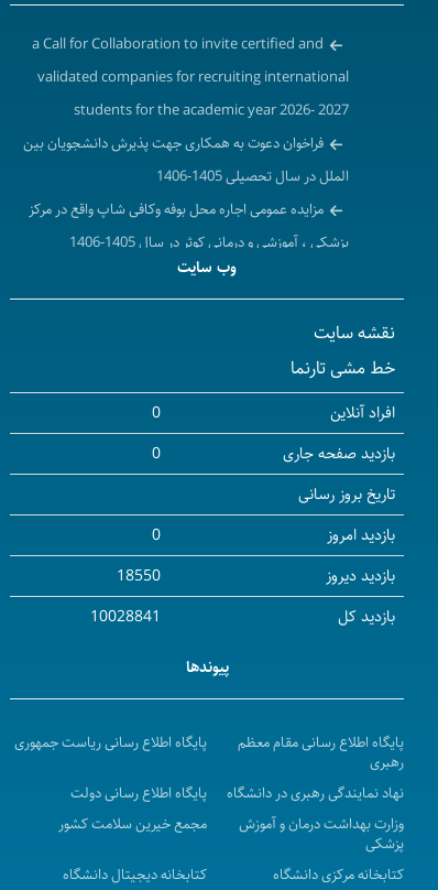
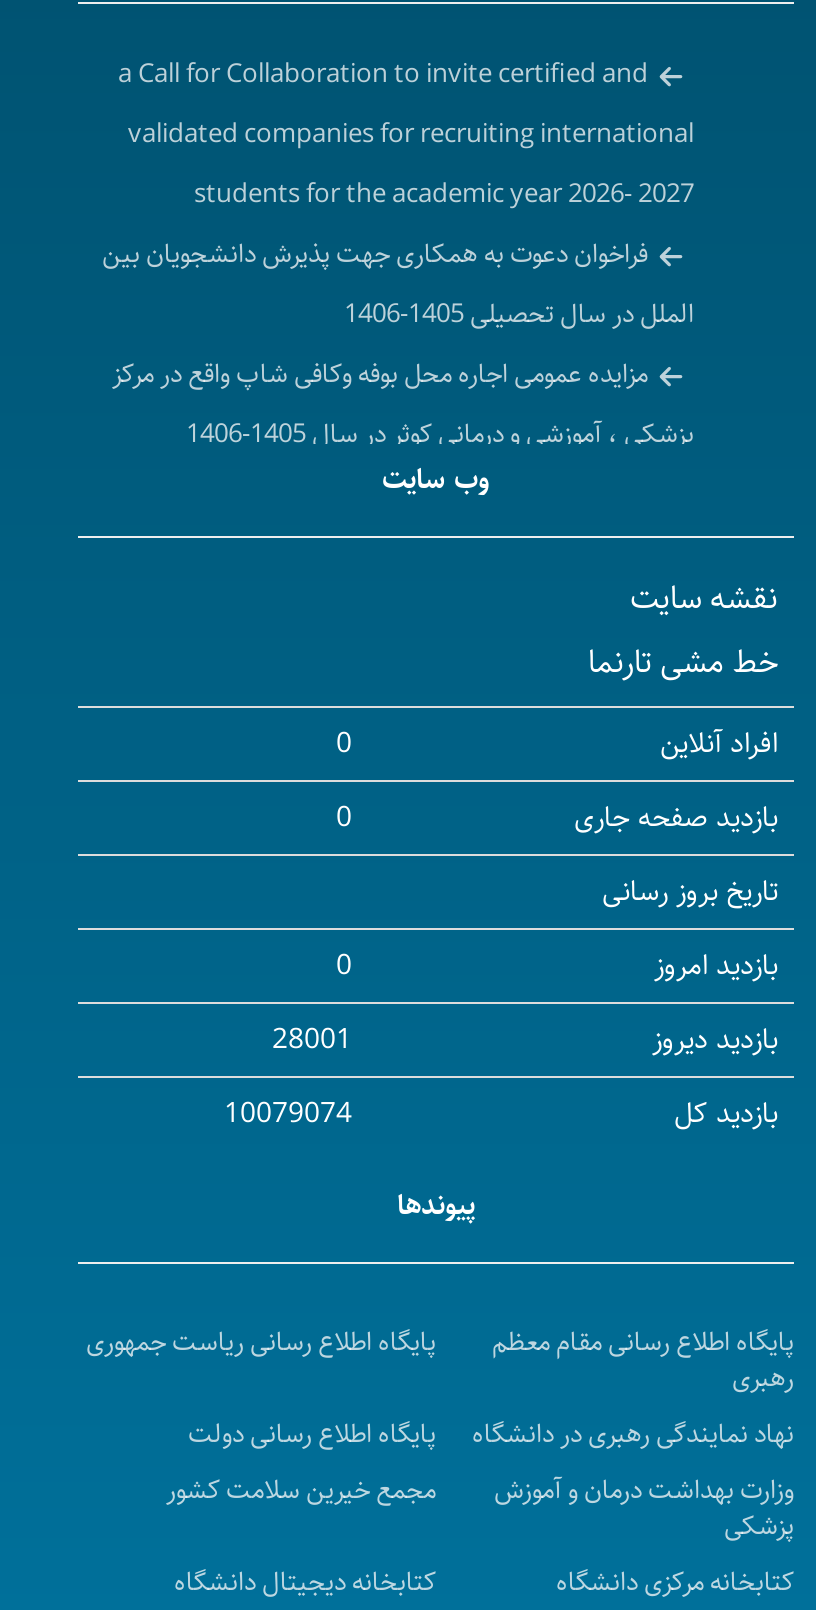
- 18550
+ 28001

- 10028841
+ 10079074
